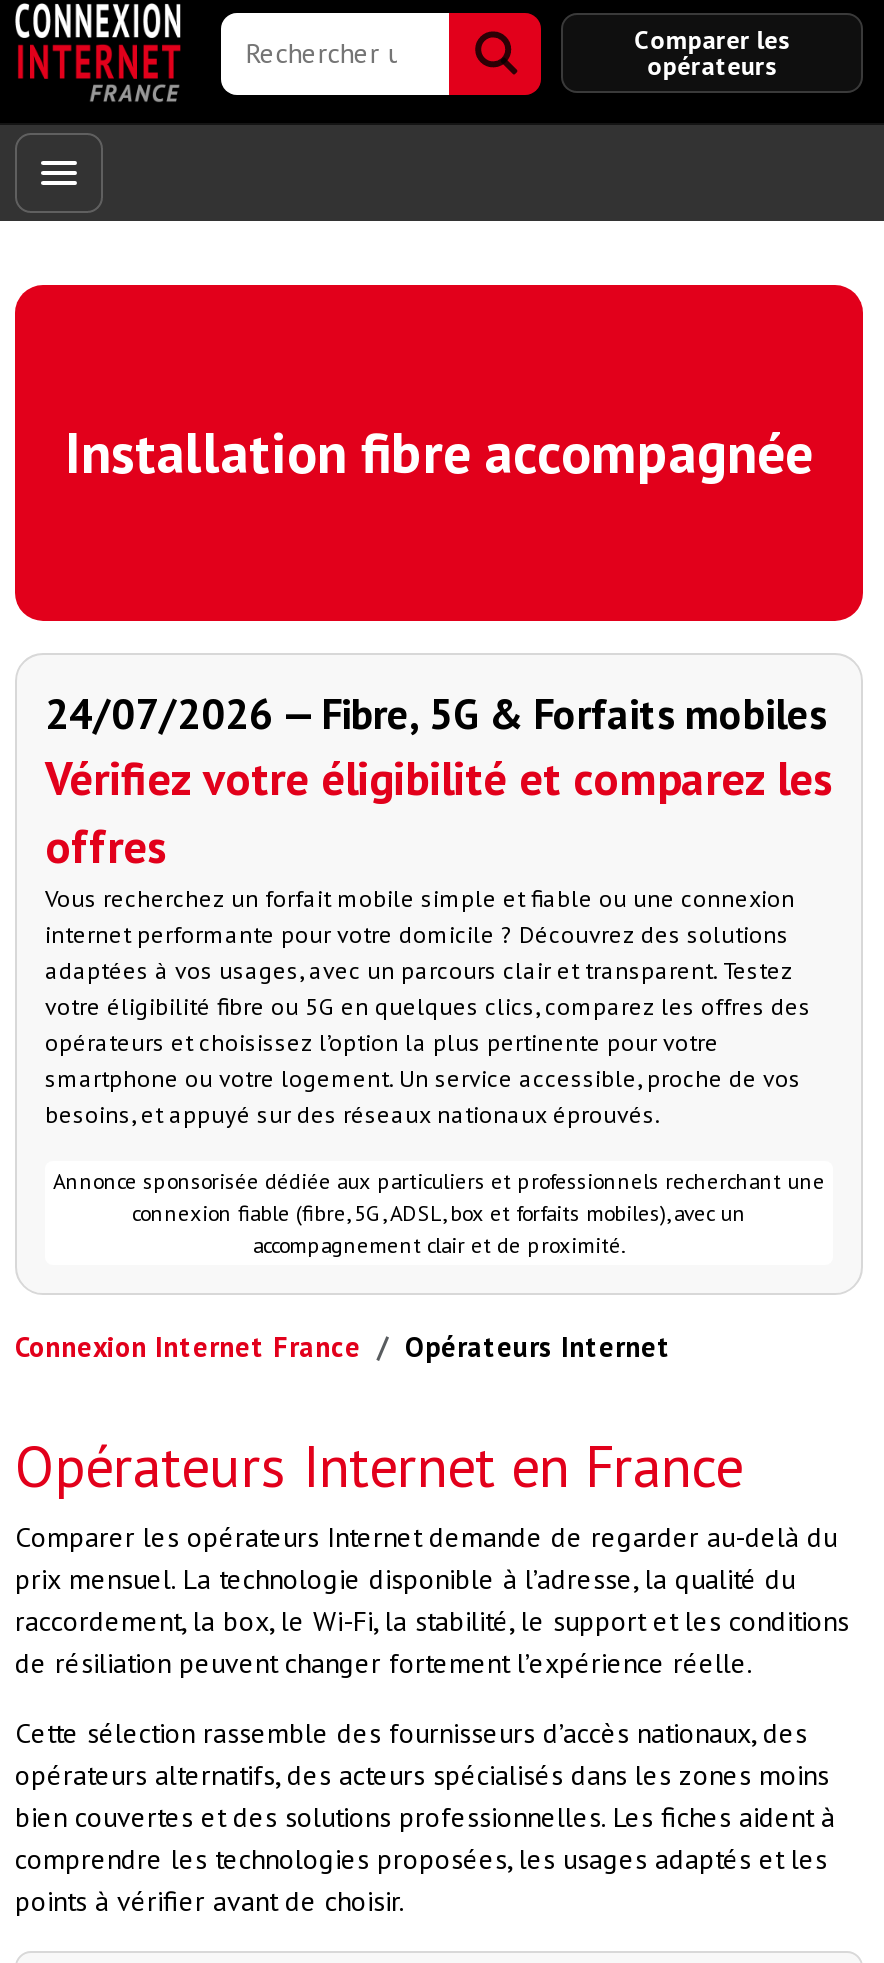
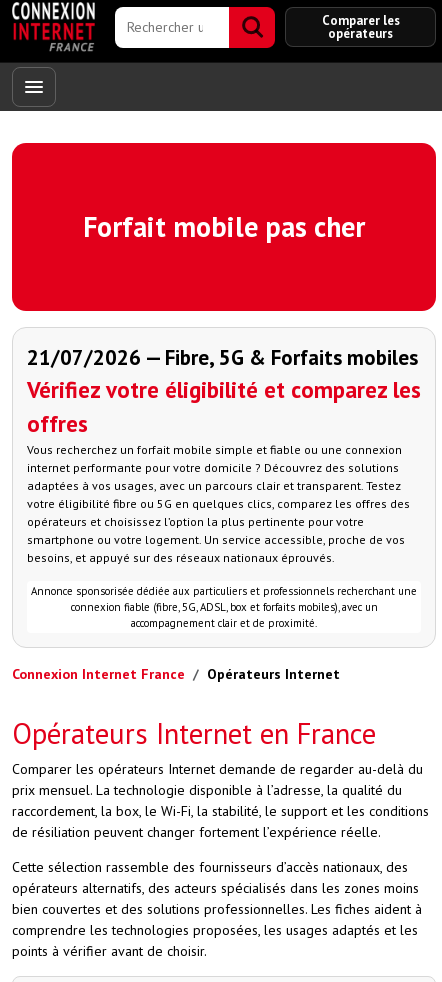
- Installation fibre accompagnée
+ Forfait mobile pas cher

- 24/07/2026 — Fibre, 5G & Forfaits mobiles
+ 21/07/2026 — Fibre, 5G & Forfaits mobiles
